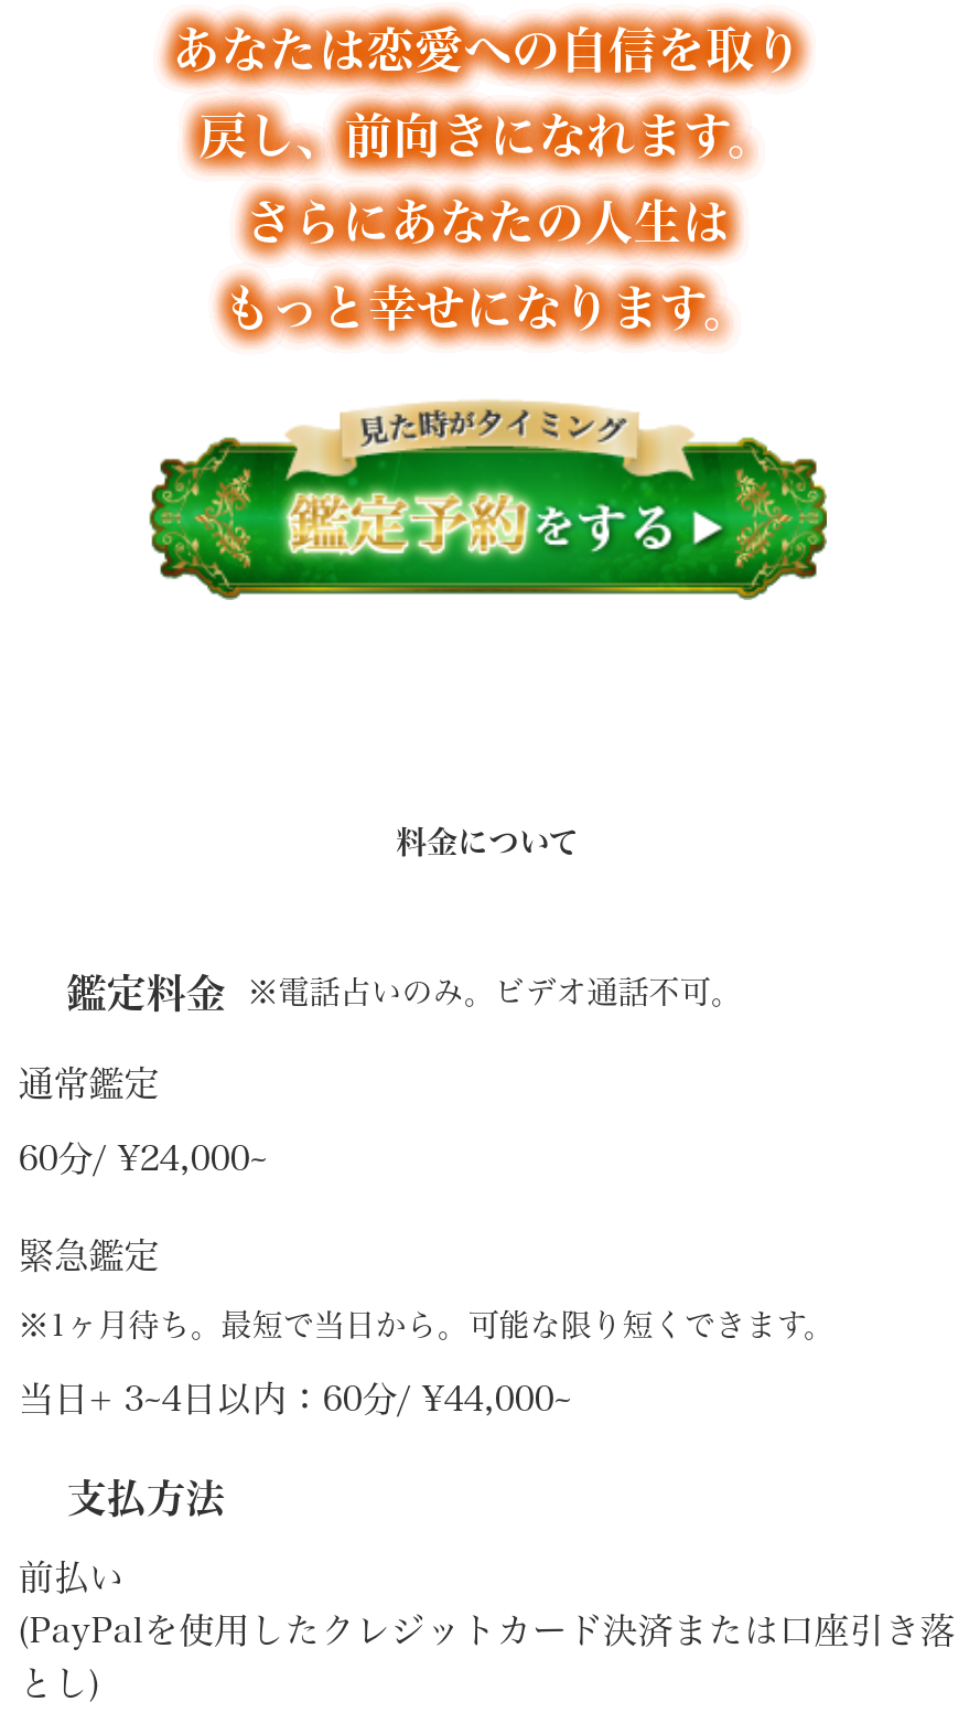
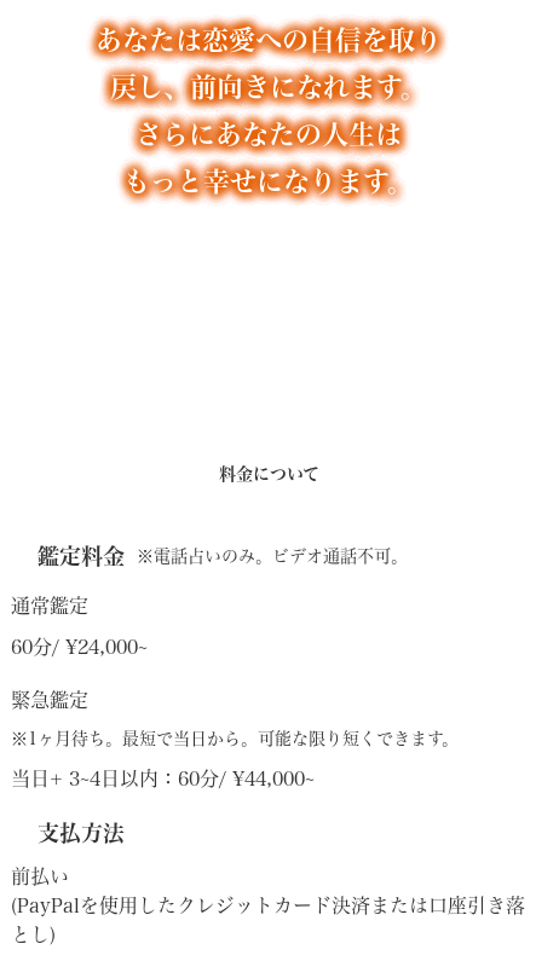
- [image]
